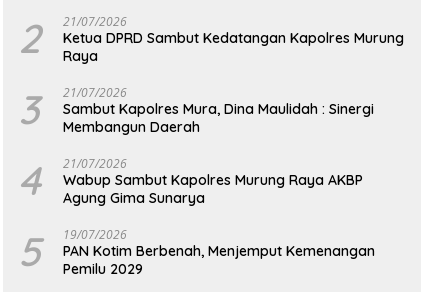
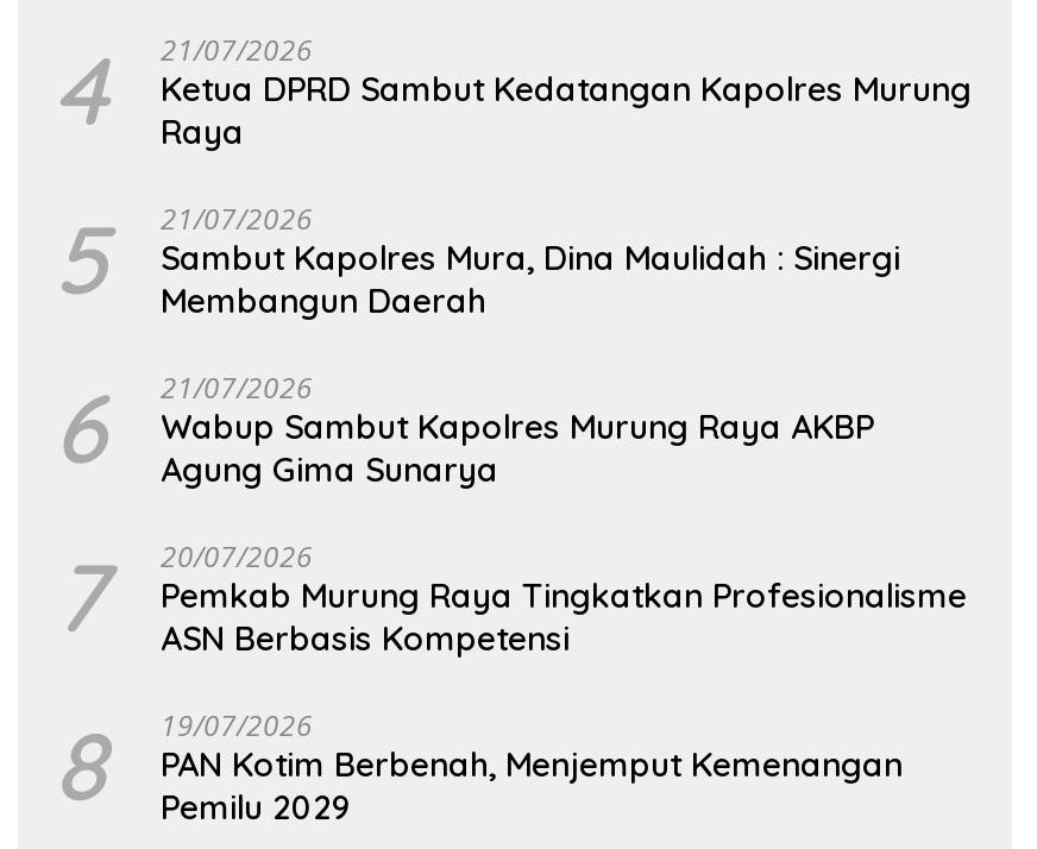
- 2 21/07/2026 Ketua DPRD Sambut Kedatangan Kapolres Murung Raya
+ 4 21/07/2026 Ketua DPRD Sambut Kedatangan Kapolres Murung Raya

- 3 21/07/2026 Sambut Kapolres Mura, Dina Maulidah : Sinergi Membangun Daerah
+ 5 21/07/2026 Sambut Kapolres Mura, Dina Maulidah : Sinergi Membangun Daerah

- 4 21/07/2026 Wabup Sambut Kapolres Murung Raya AKBP Agung Gima Sunarya
+ 6 21/07/2026 Wabup Sambut Kapolres Murung Raya AKBP Agung Gima Sunarya

- 5
+ 7
+ 20/07/2026
+ Pemkab Murung Raya Tingkatkan Profesionalisme
+ ASN Berbasis Kompetensi
+ 8
